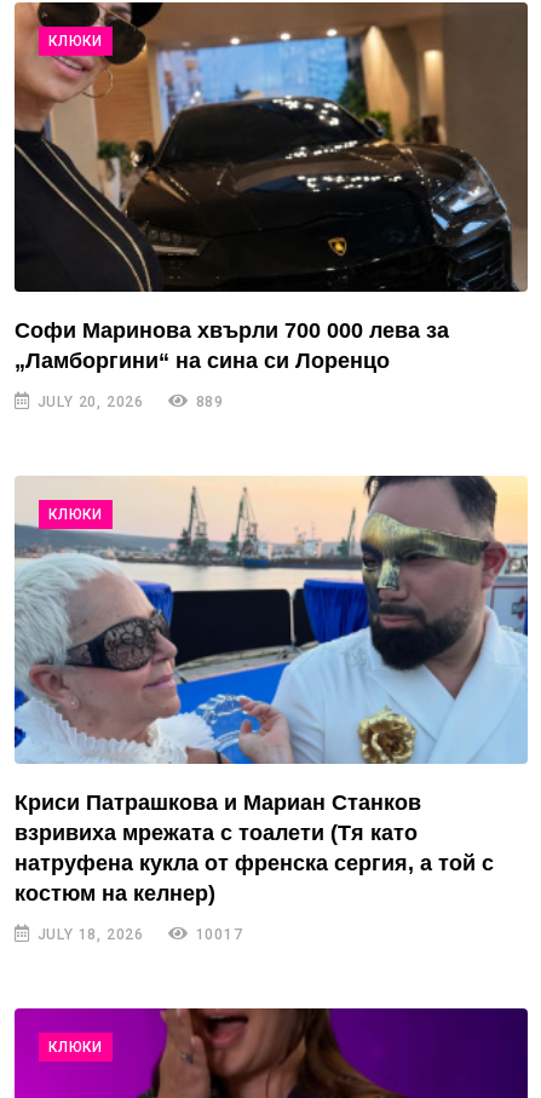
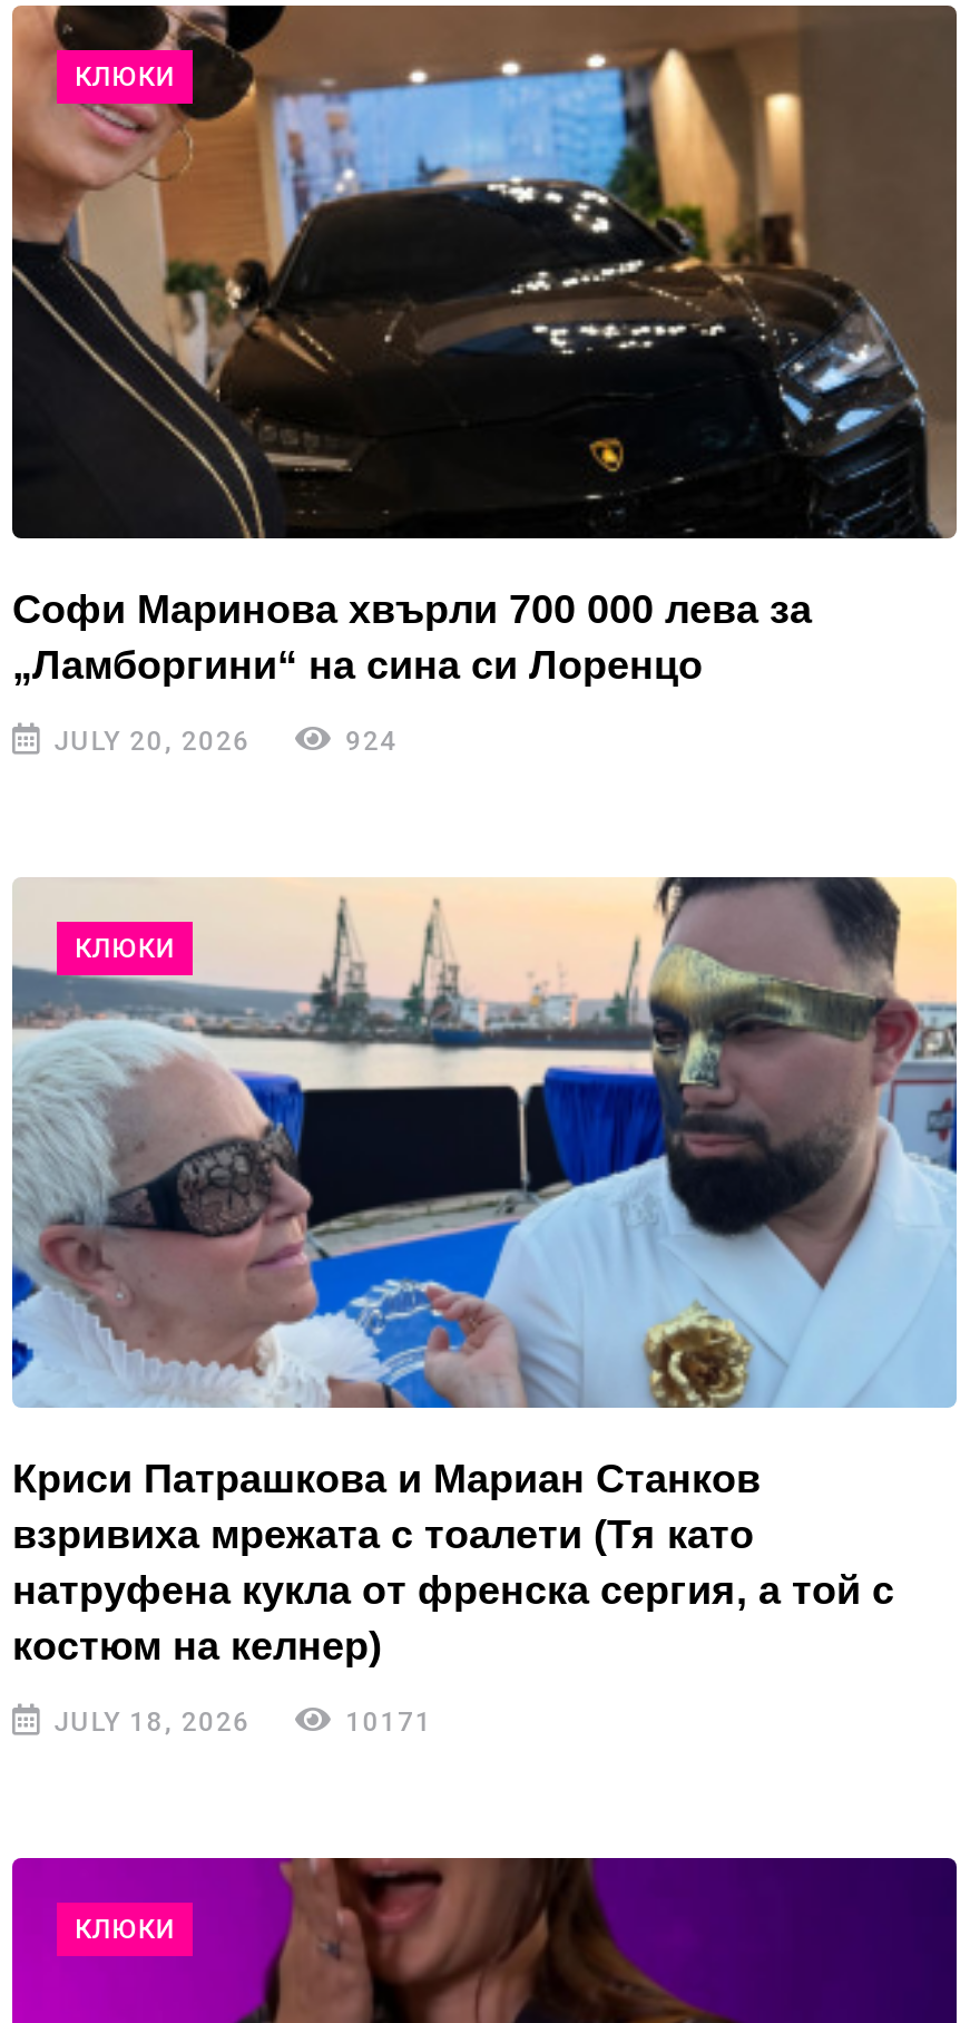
- 889
+ 924

- 10017
+ 10171
